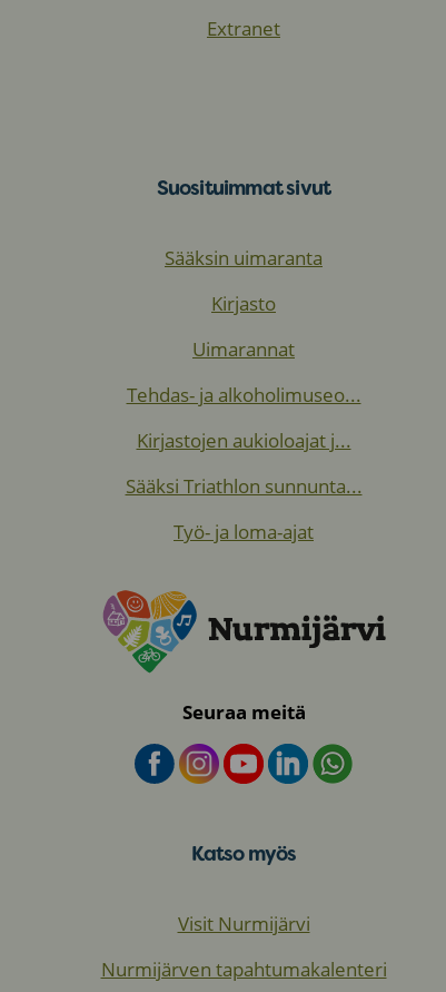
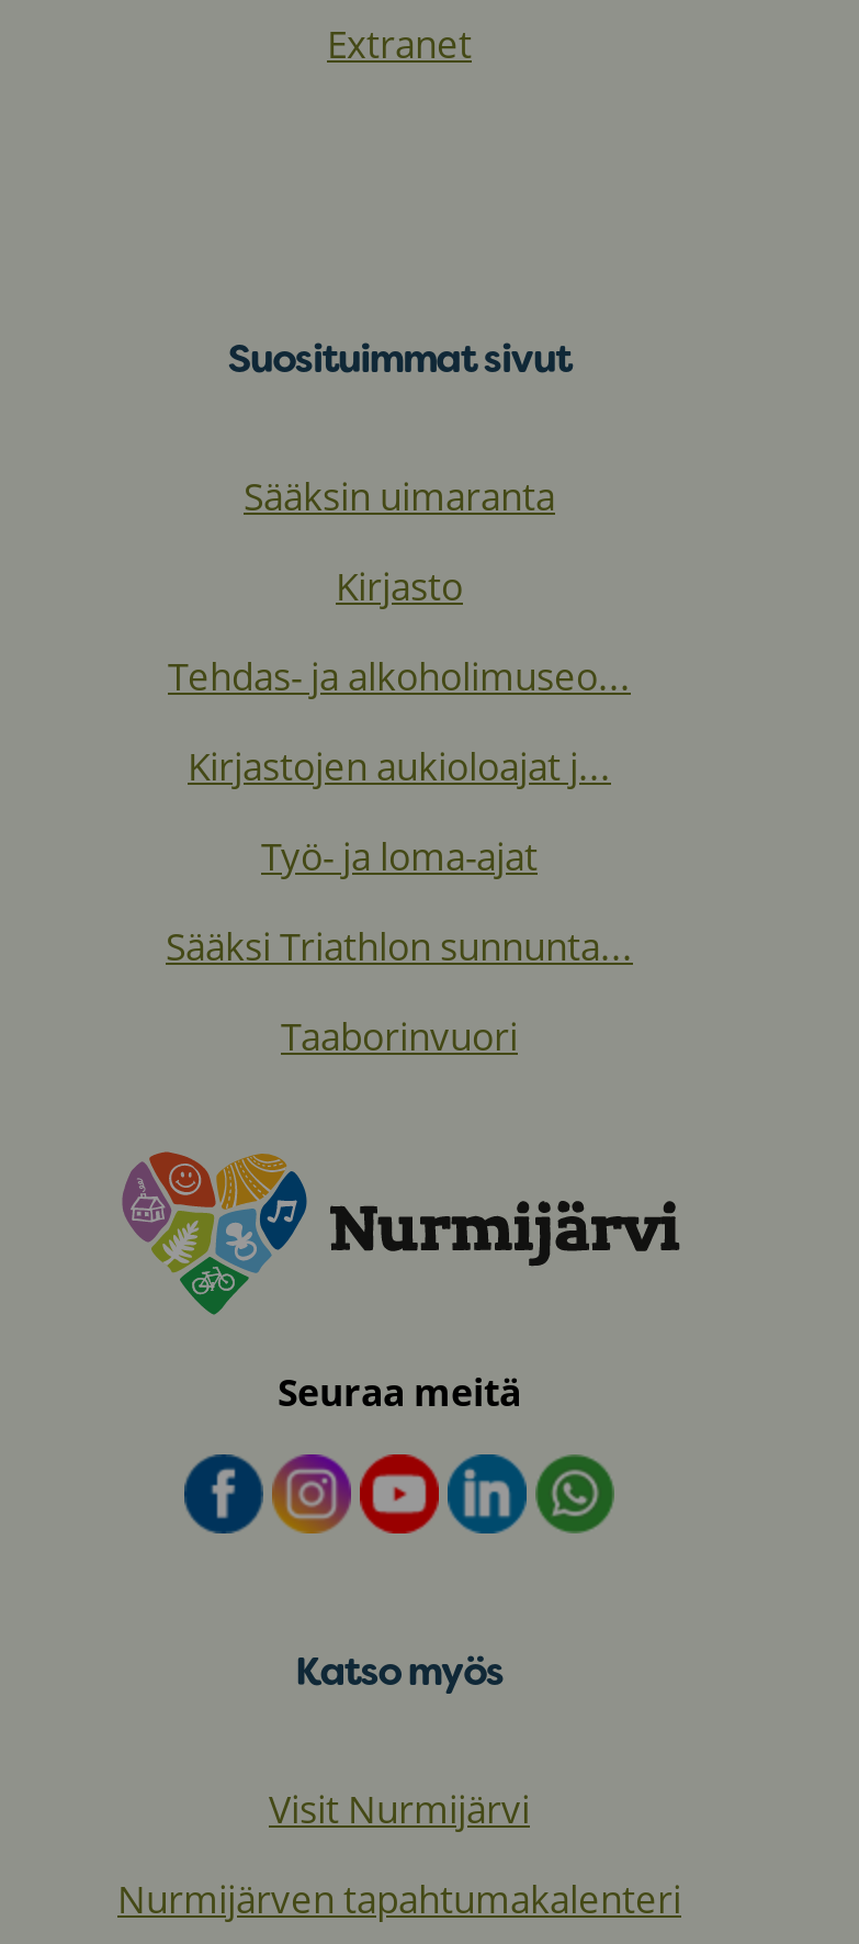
- Uimarannat

moved up: Tehdas- ja alkoholimuseo... | Kirjastojen aukioloajat j...

+ Taaborinvuori

moved up: Työ- ja loma-ajat
